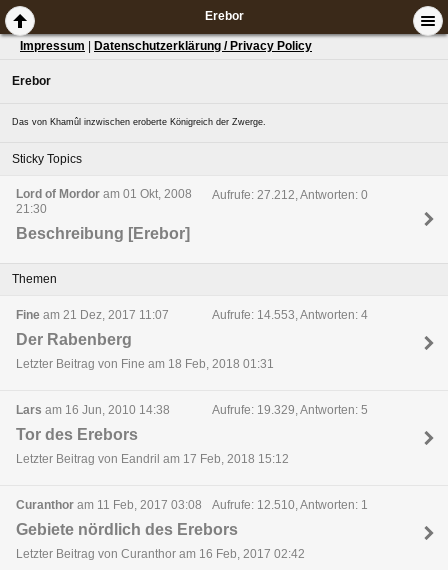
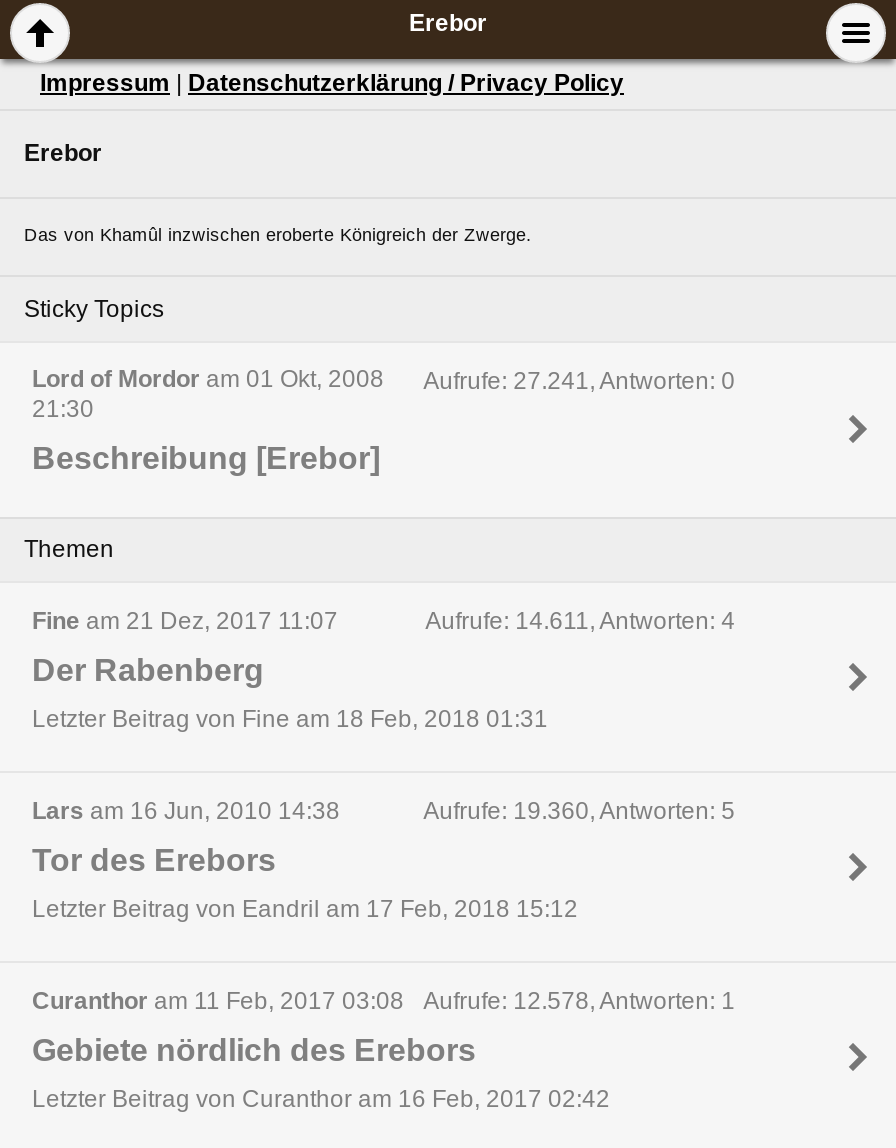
- Aufrufe: 27.212, Antworten: 0
+ Aufrufe: 27.241, Antworten: 0

- Aufrufe: 14.553, Antworten: 4
+ Aufrufe: 14.611, Antworten: 4

- Aufrufe: 19.329, Antworten: 5
+ Aufrufe: 19.360, Antworten: 5

- Aufrufe: 12.510, Antworten: 1
+ Aufrufe: 12.578, Antworten: 1
